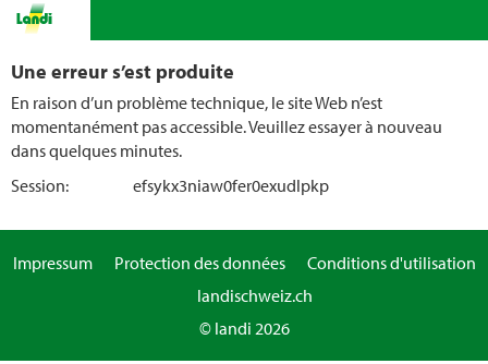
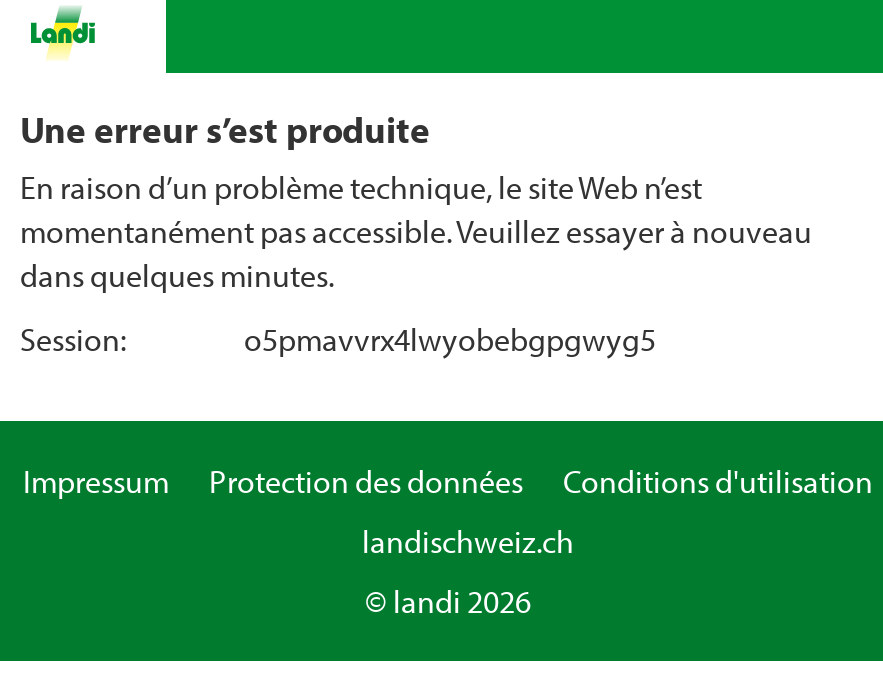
- efsykx3niaw0fer0exudlpkp
+ o5pmavvrx4lwyobebgpgwyg5
